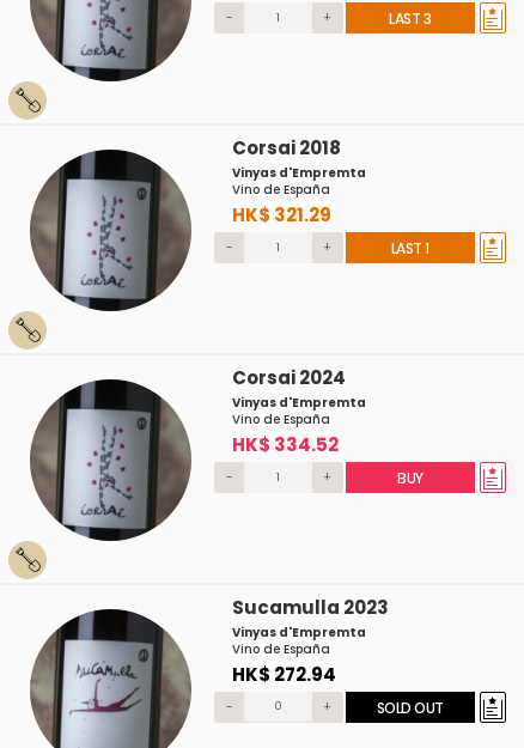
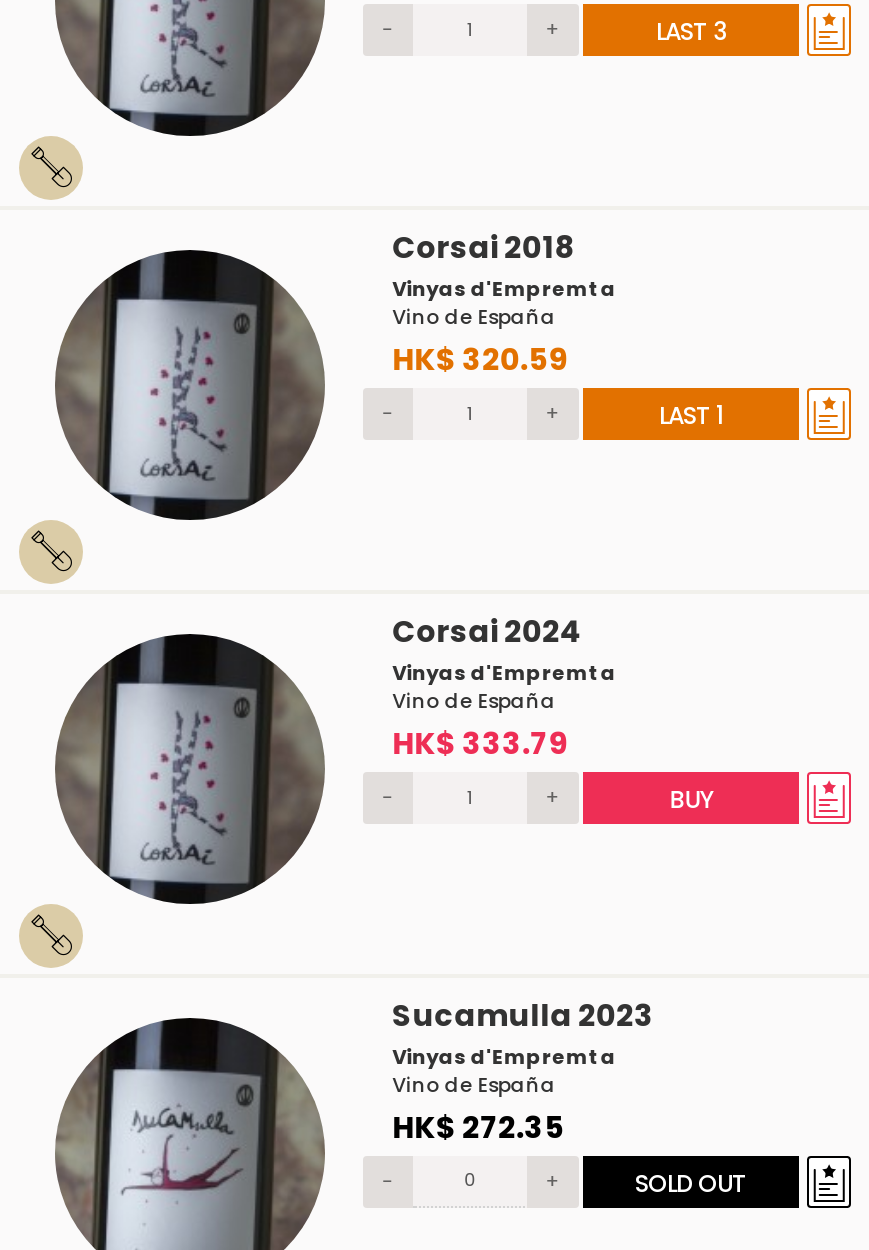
- HK$ 321.29
+ HK$ 320.59

- HK$ 334.52
+ HK$ 333.79

- HK$ 272.94
+ HK$ 272.35
